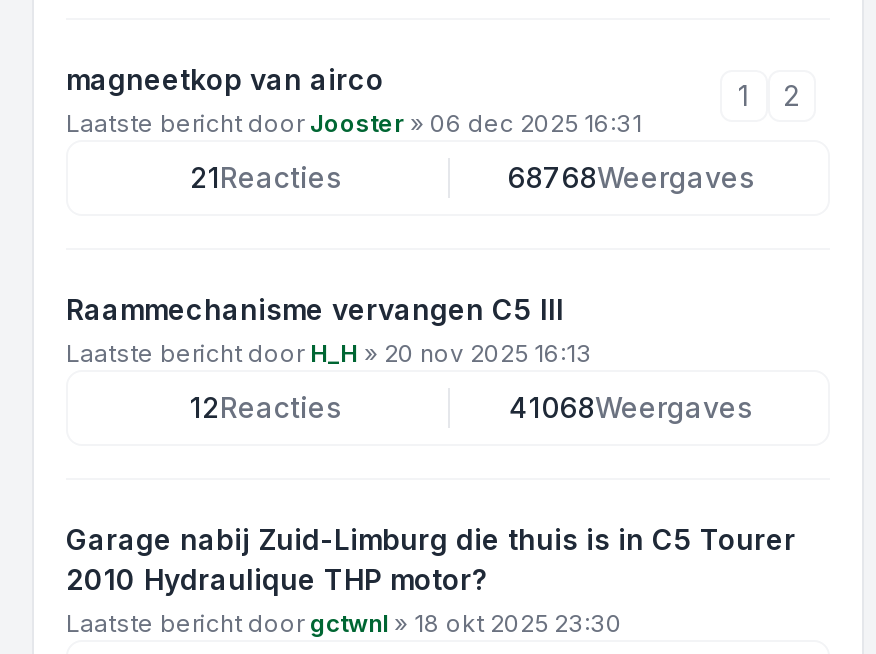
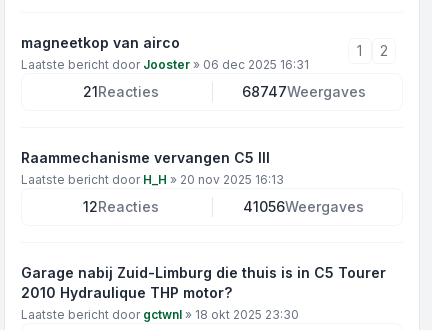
- 68768Weergaves
+ 68747Weergaves

- 41068Weergaves
+ 41056Weergaves
